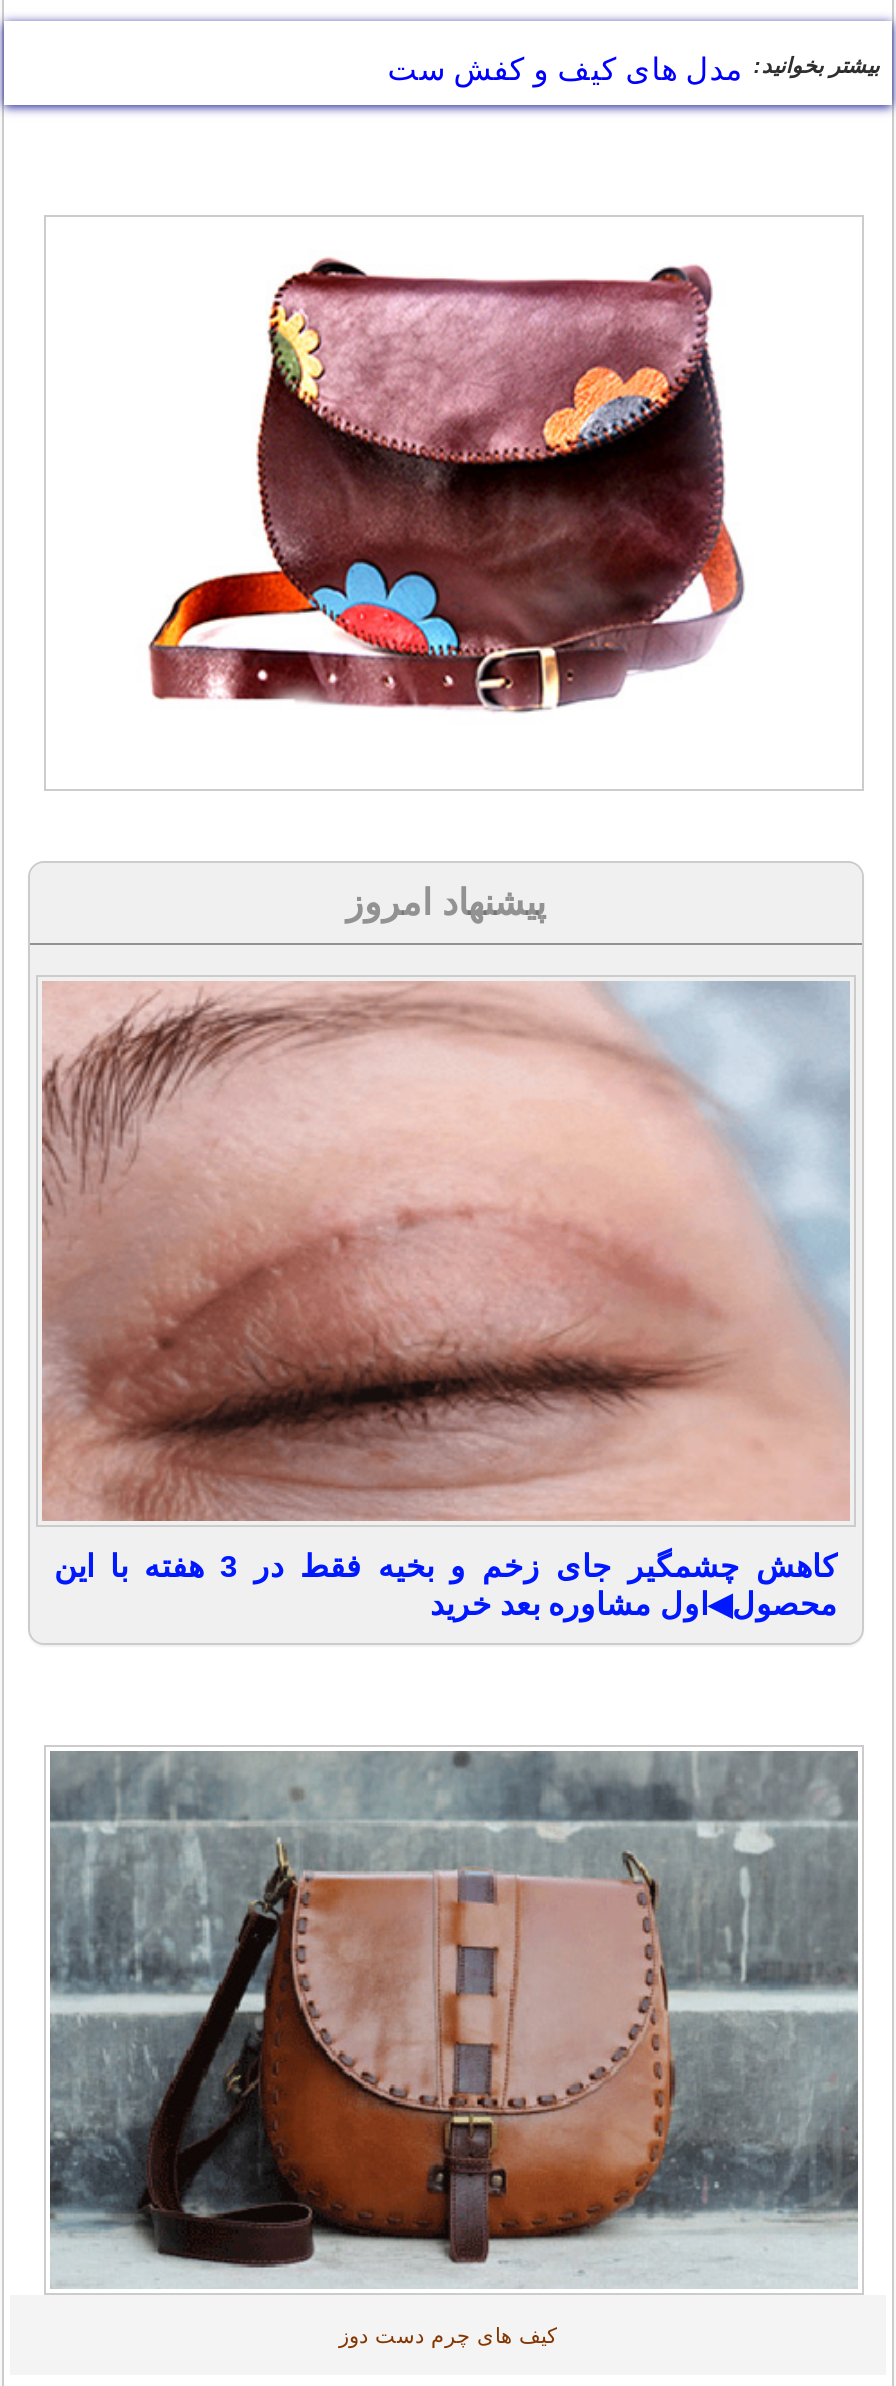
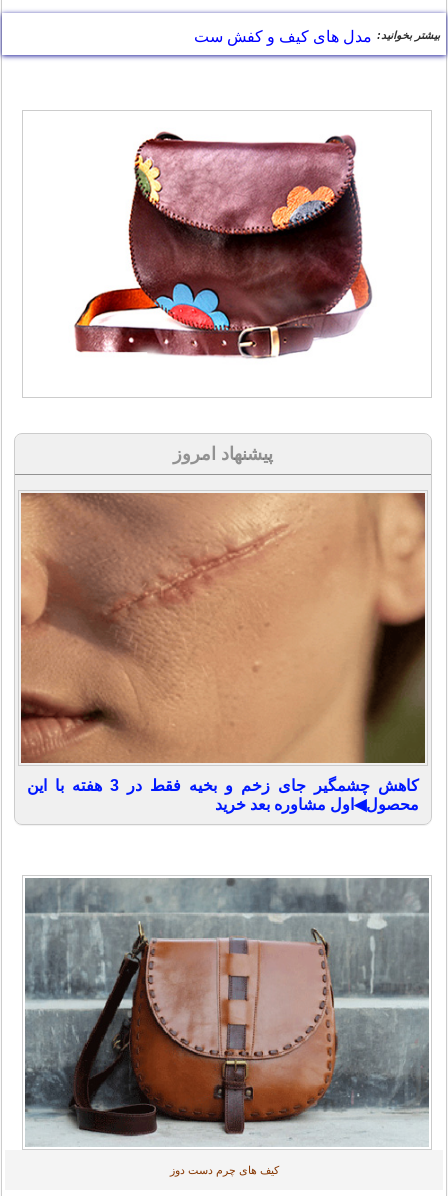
- [image]
+ [image]
